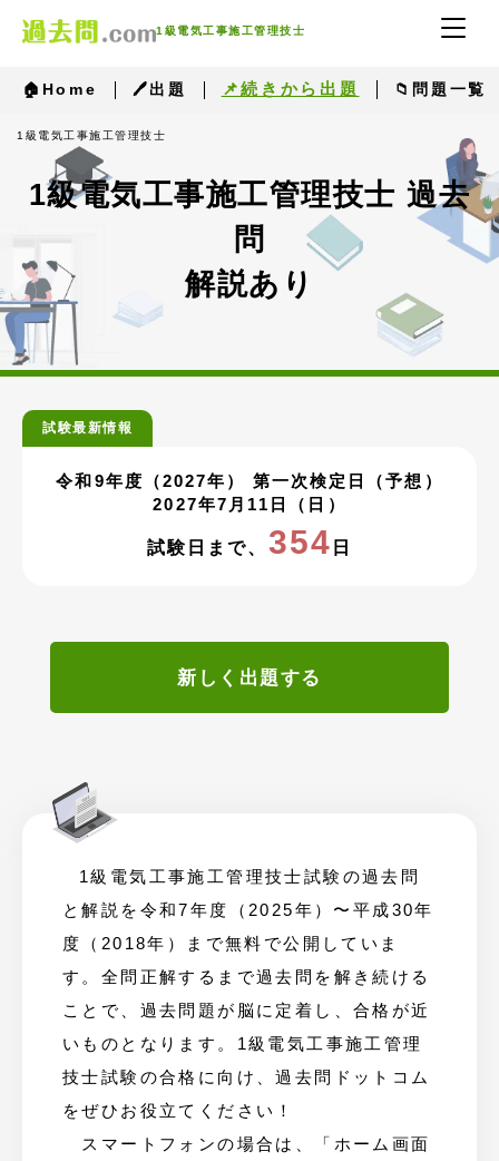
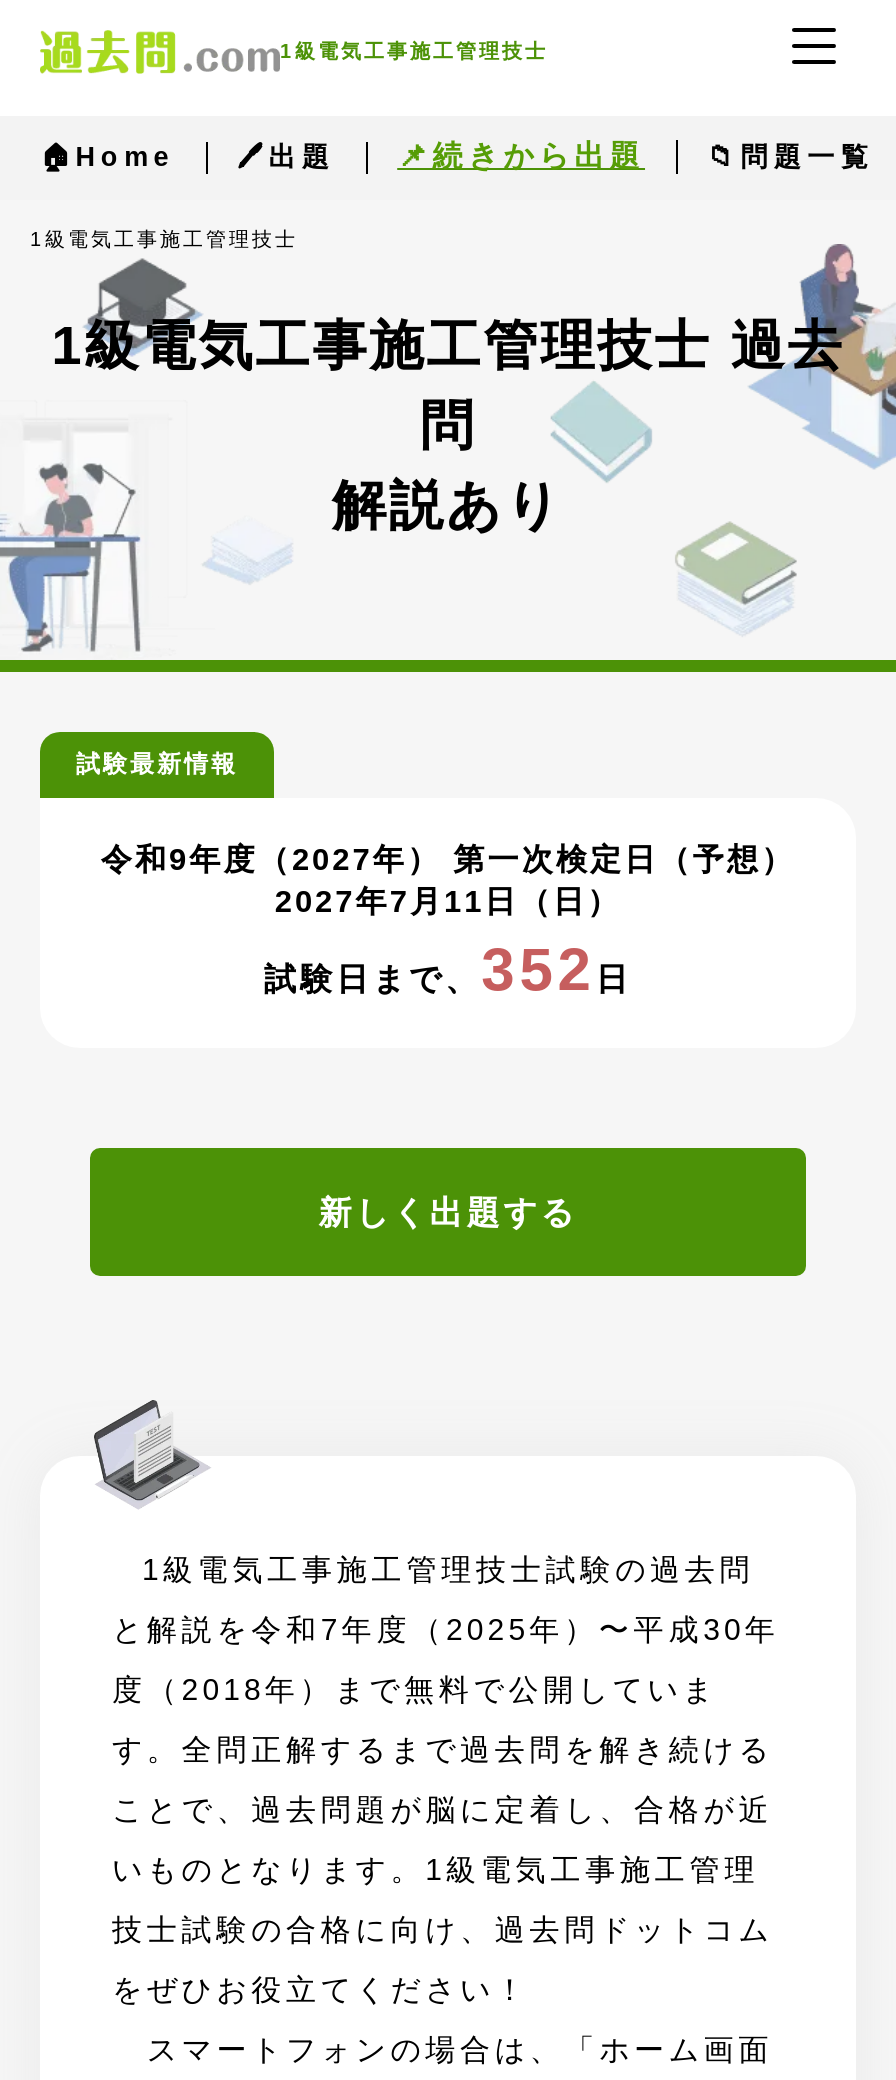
- 試験日まで、354日
+ 試験日まで、352日
